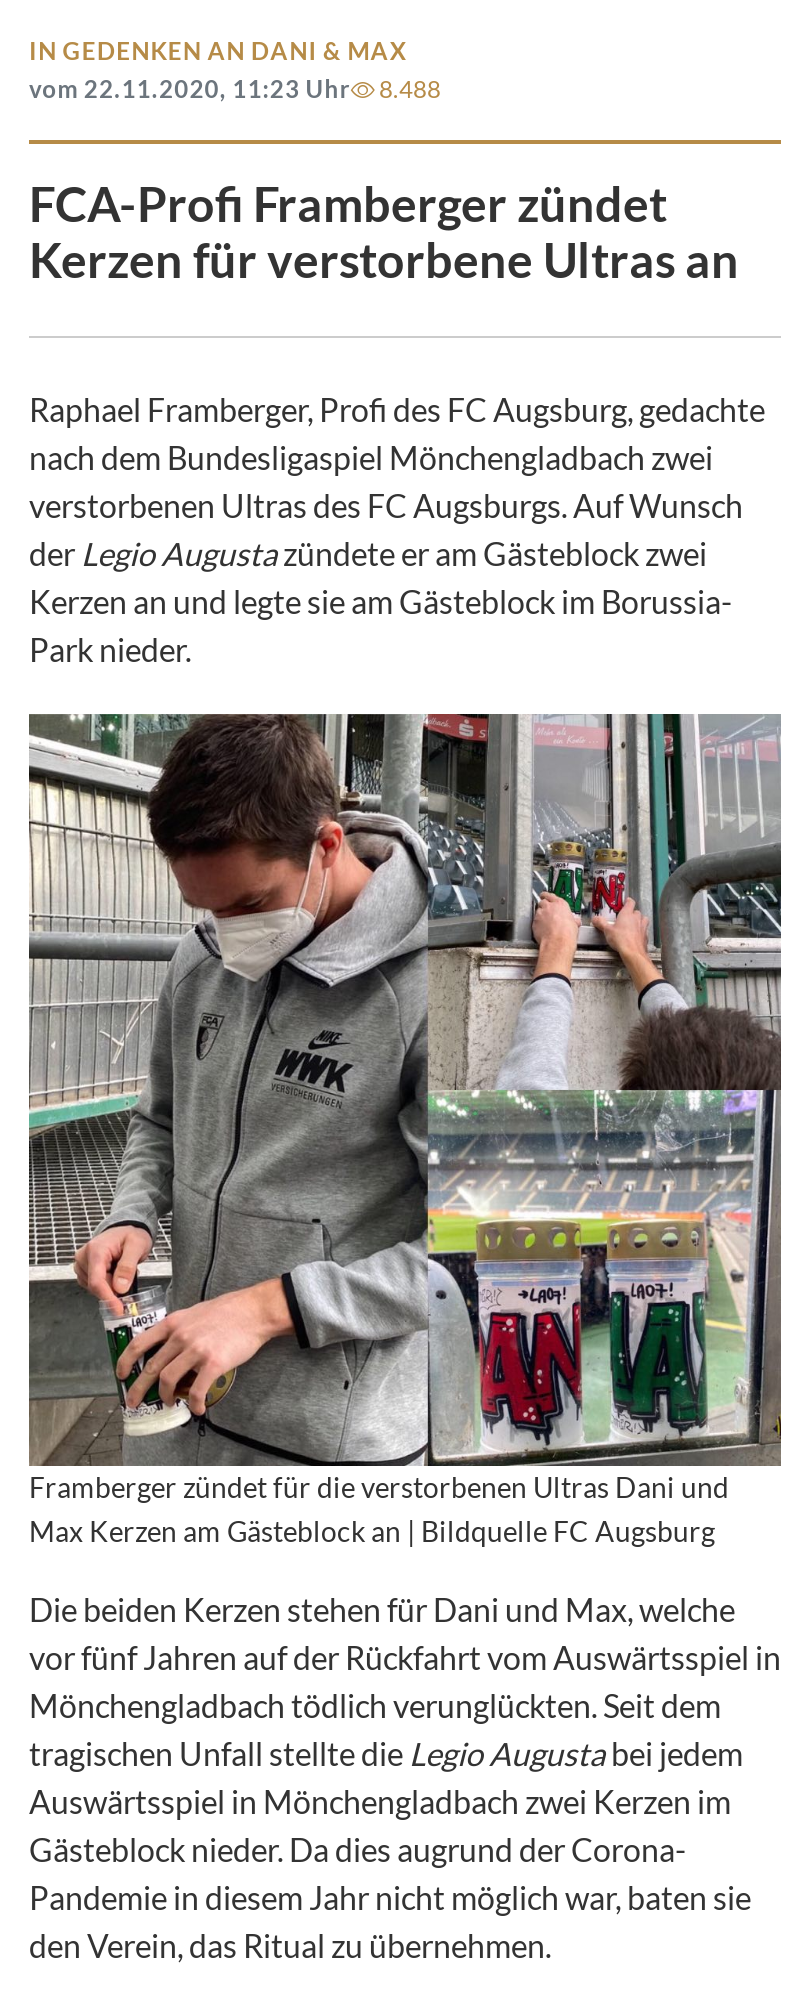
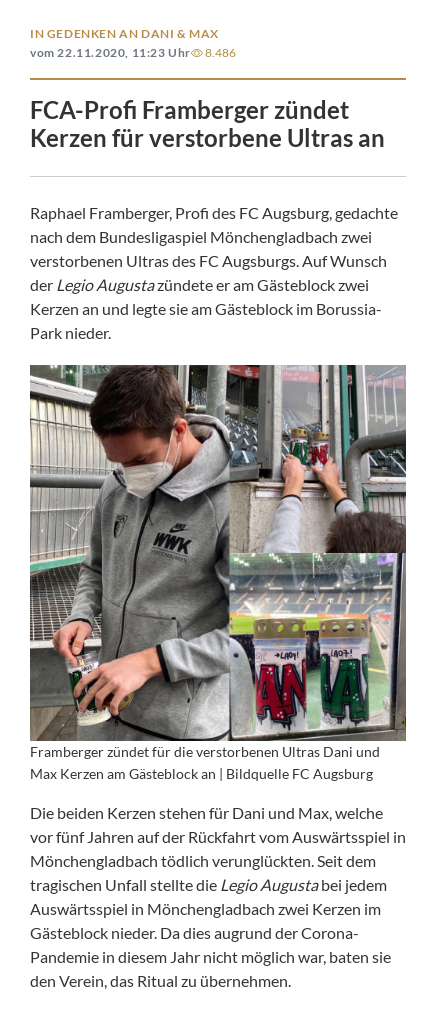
- vom 22.11.2020, 11:23 Uhr 8.488
+ vom 22.11.2020, 11:23 Uhr 8.486
